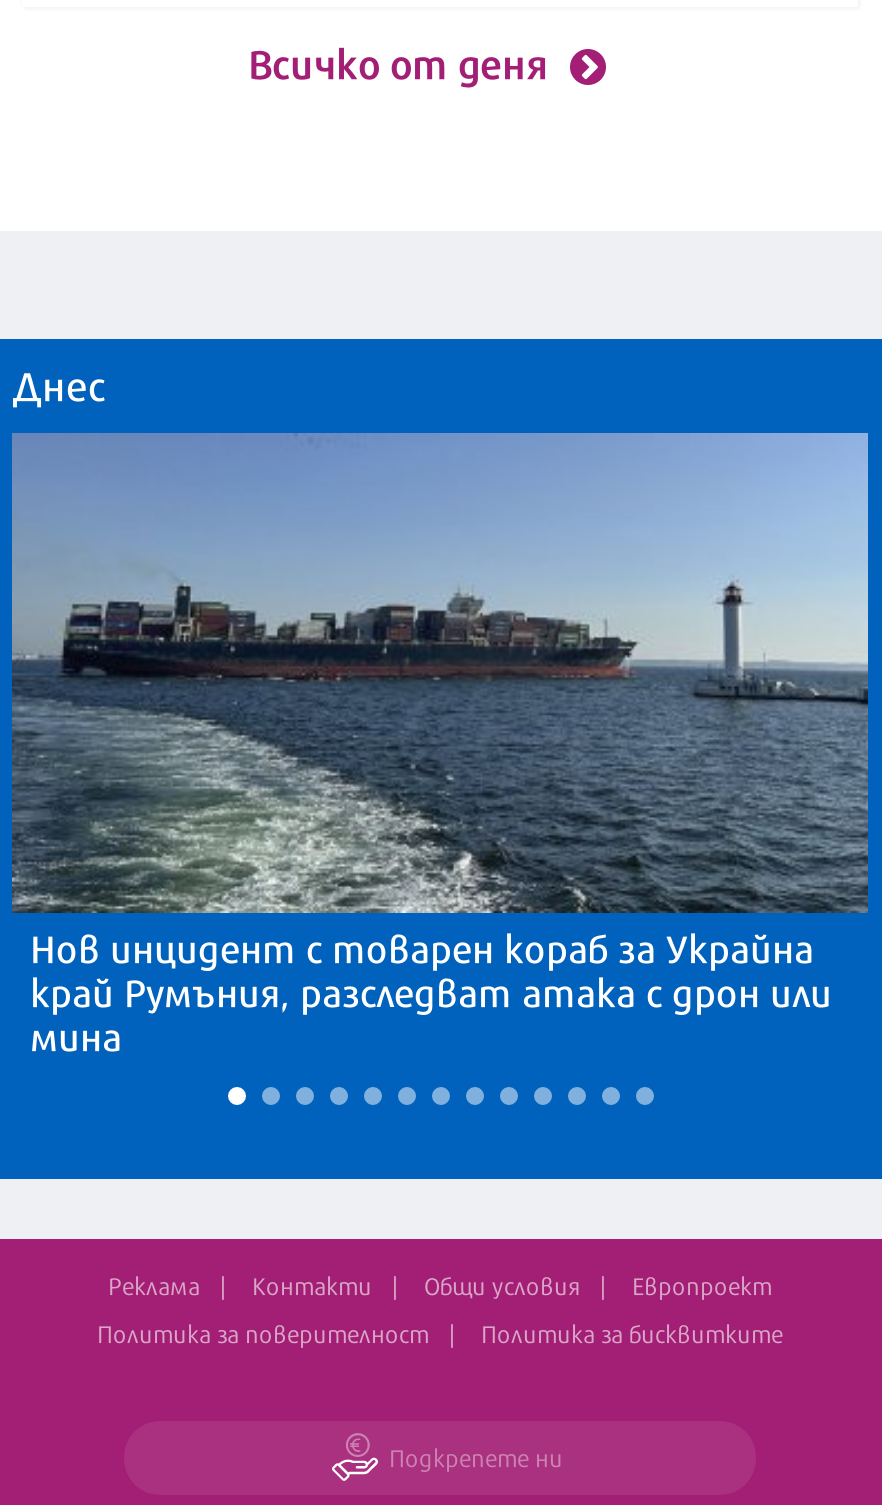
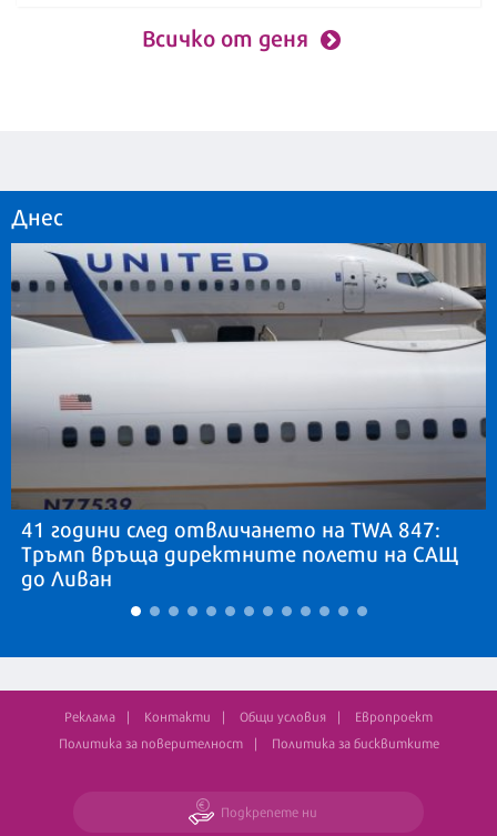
- [image]
- Нов инцидент с товарен кораб за Украйна
- край Румъния, разследват атака с дрон или
- мина
+ [image]
+ 41 години след отвличането на TWA 847:
+ Тръмп връща директните полети на САЩ
+ до Ливан
